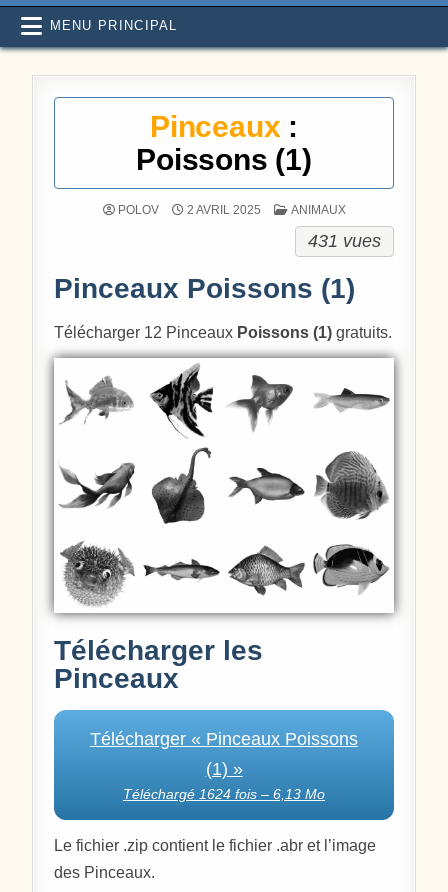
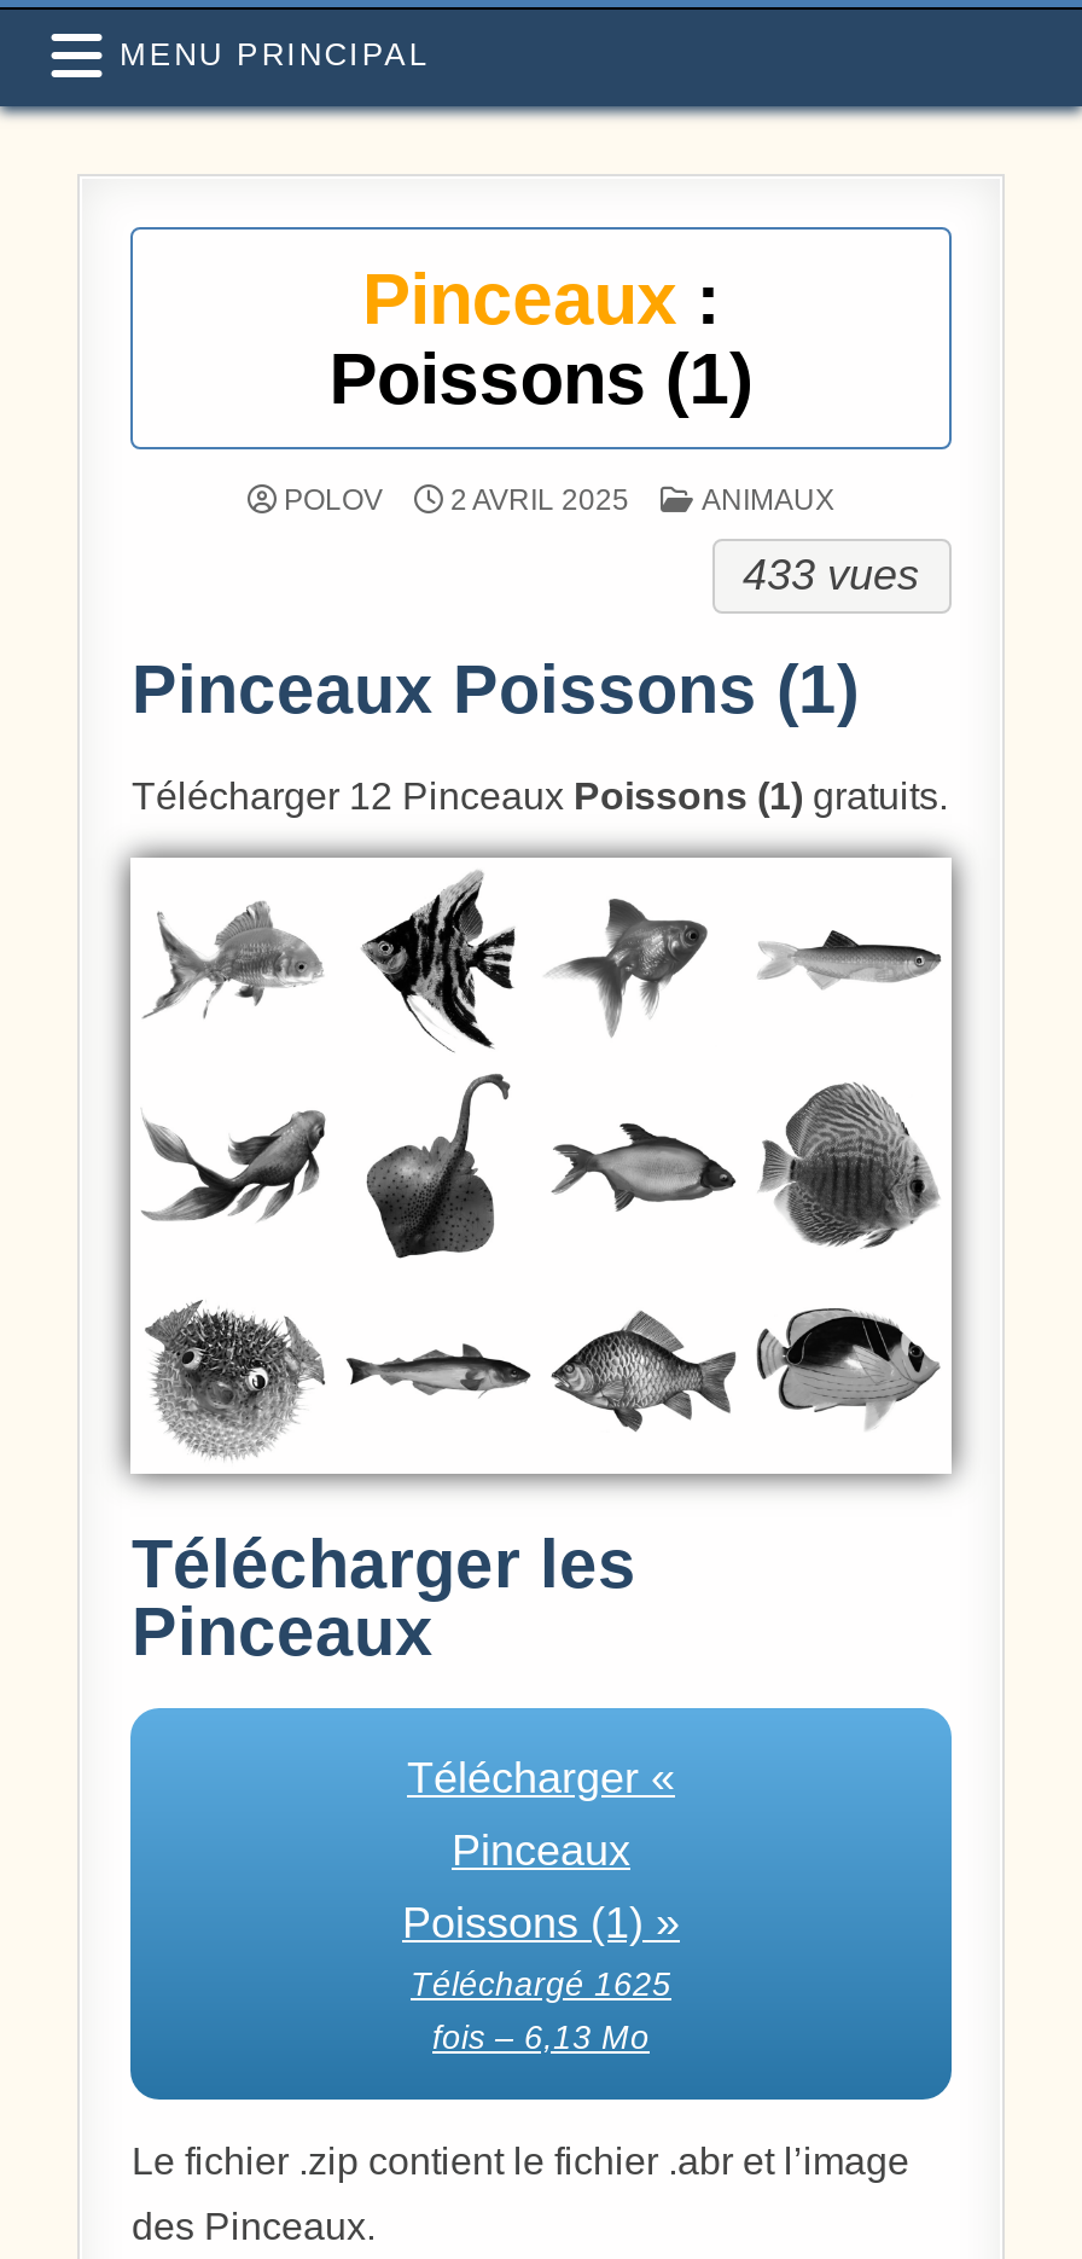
- 431 vues
+ 433 vues

- Télécharger « Pinceaux Poissons
- (1) »
- Téléchargé 1624 fois – 6,13 Mo
+ Télécharger «
+ Pinceaux
+ Poissons (1) »
+ Téléchargé 1625
+ fois – 6,13 Mo
